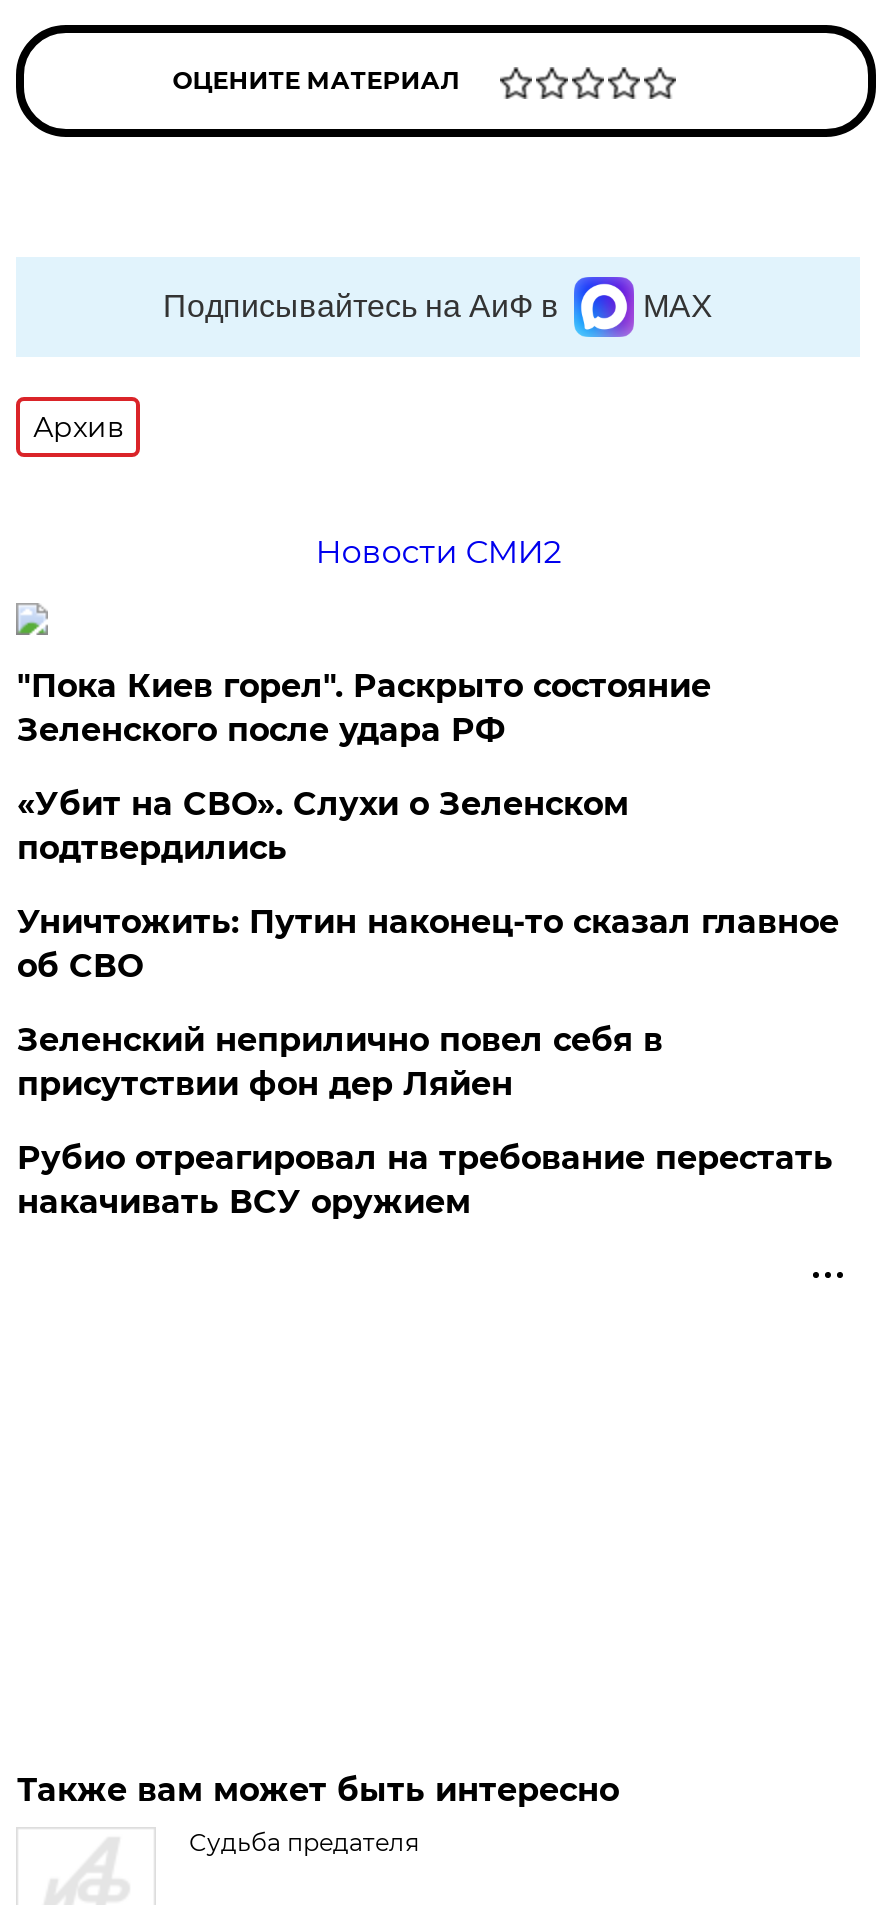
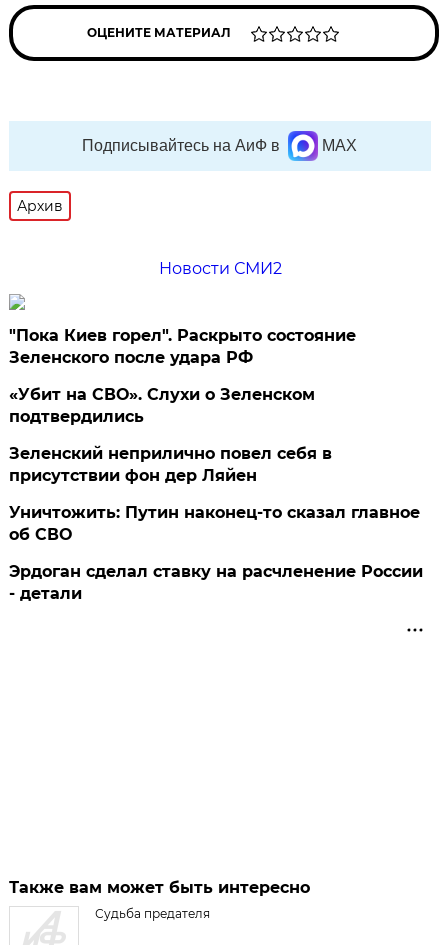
moved down: Уничтожить: Путин наконец-то сказал главное | об СВО

moved up: Зеленский неприлично повел cебя в | присутствии фон дер Ляйен

- Рубио отреагировал на требование перестать
- накачивать ВСУ оружием
+ Эрдоган сделал ставку на расчленение России
+ - детали
